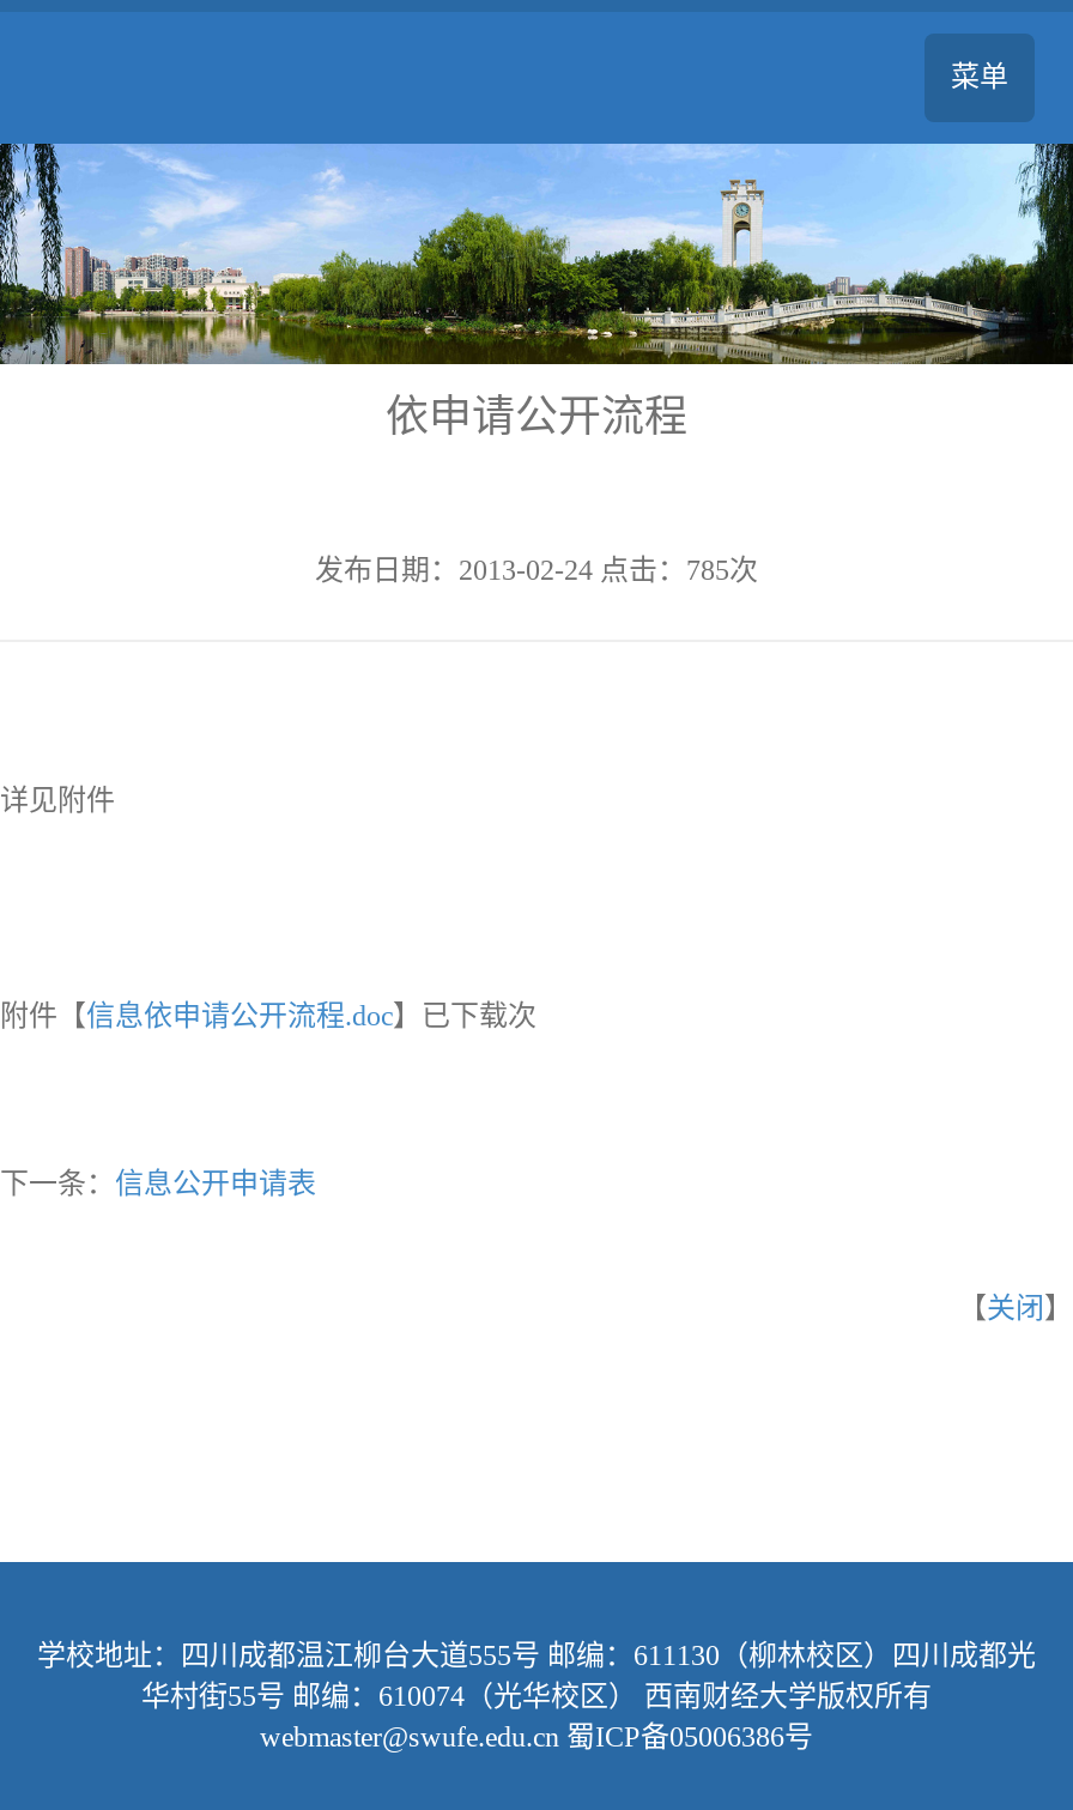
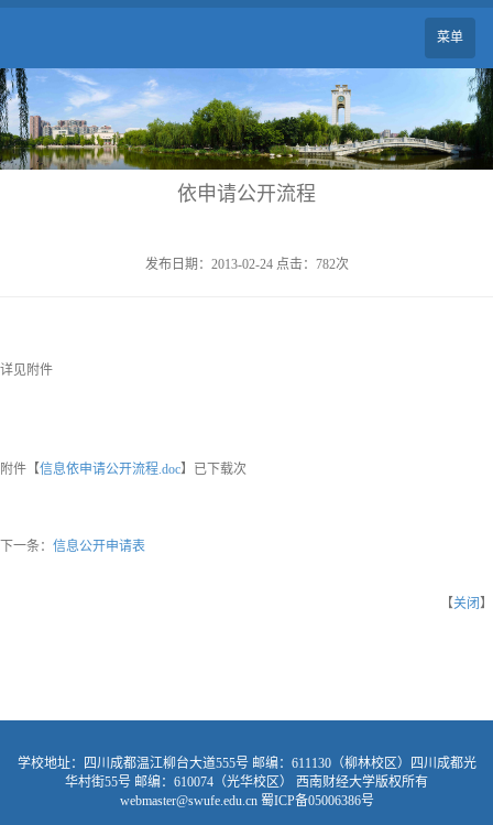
- 发布日期：2013-02-24 点击：785次
+ 发布日期：2013-02-24 点击：782次
